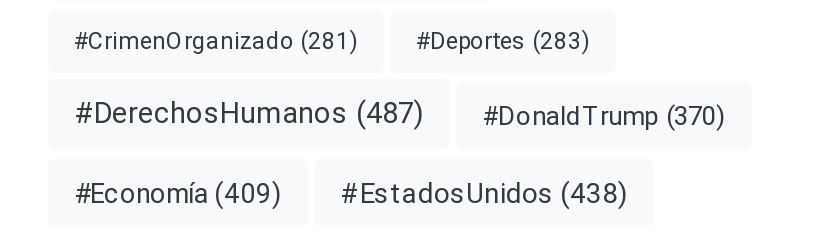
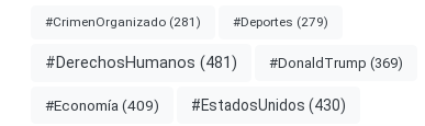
- #Deportes (283)
+ #Deportes (279)

- #DerechosHumanos (487)
+ #DerechosHumanos (481)

- #DonaldTrump (370)
+ #DonaldTrump (369)

- #EstadosUnidos (438)
+ #EstadosUnidos (430)
